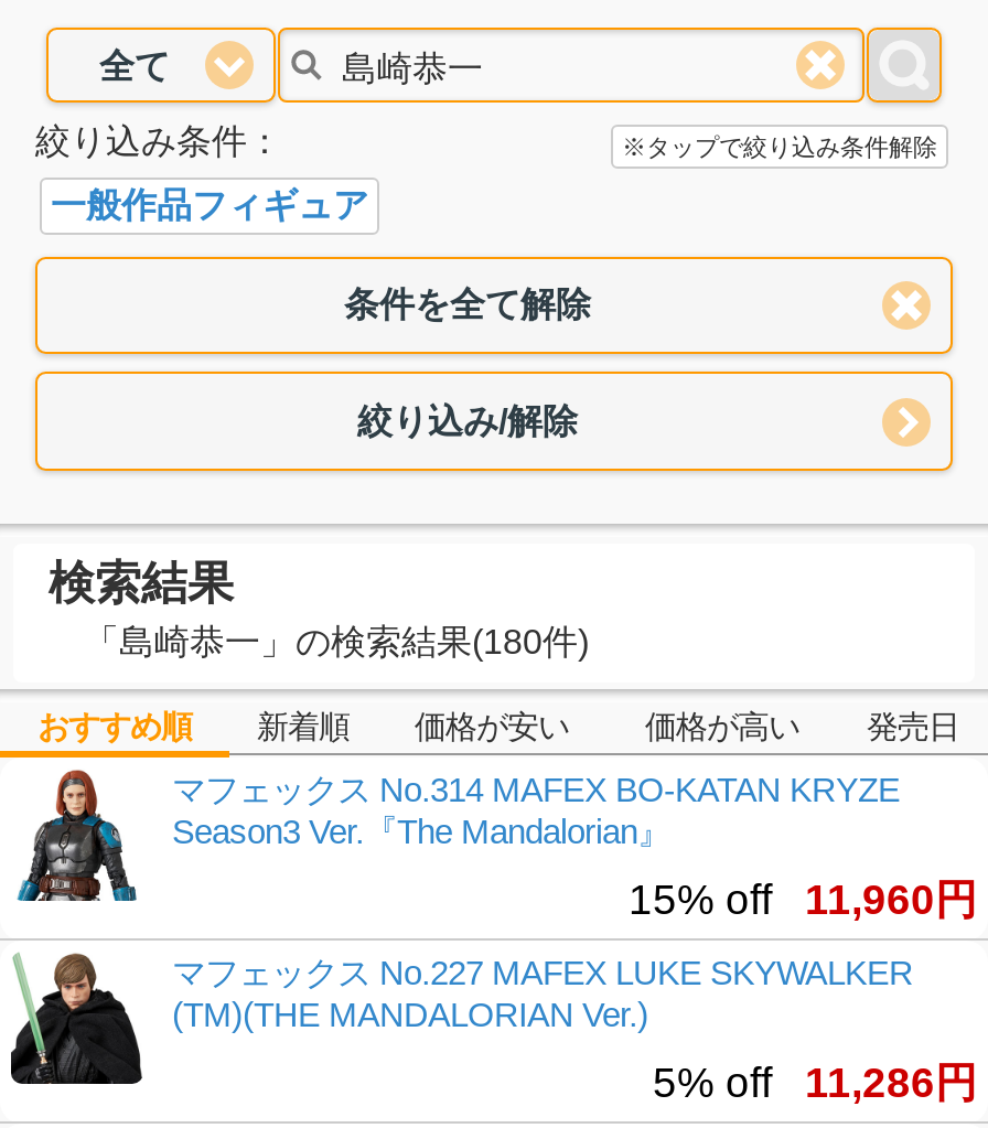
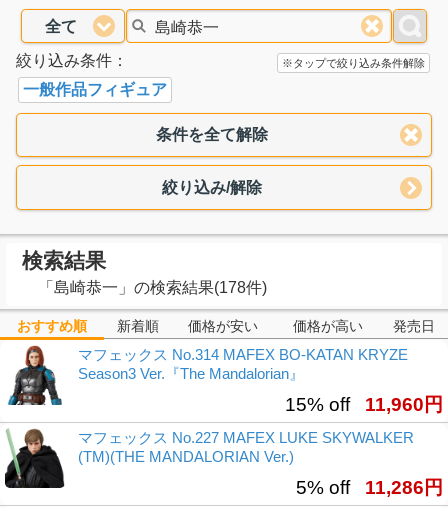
- 「島崎恭一」の検索結果(180件)
+ 「島崎恭一」の検索結果(178件)
